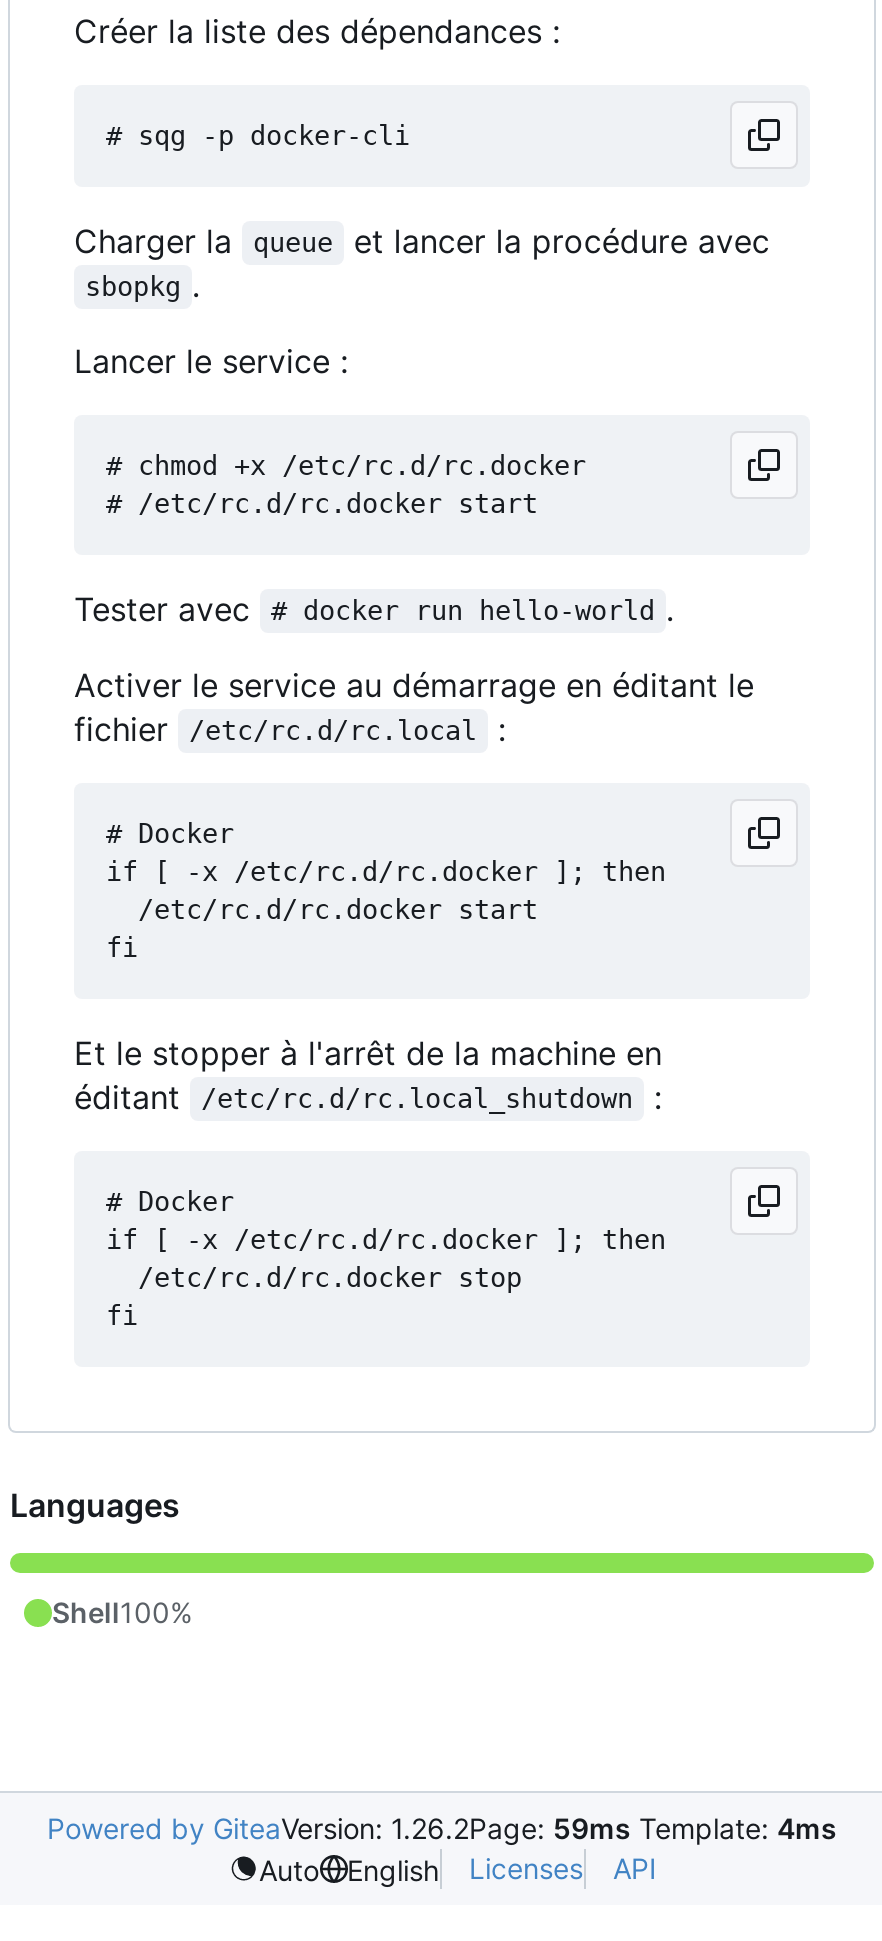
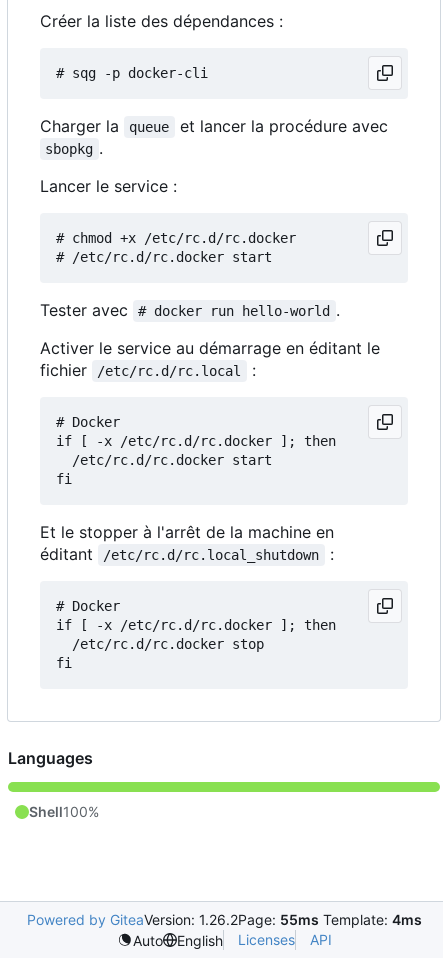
- Powered by GiteaVersion: 1.26.2Page: 59ms Template: 4ms
+ Powered by GiteaVersion: 1.26.2Page: 55ms Template: 4ms
